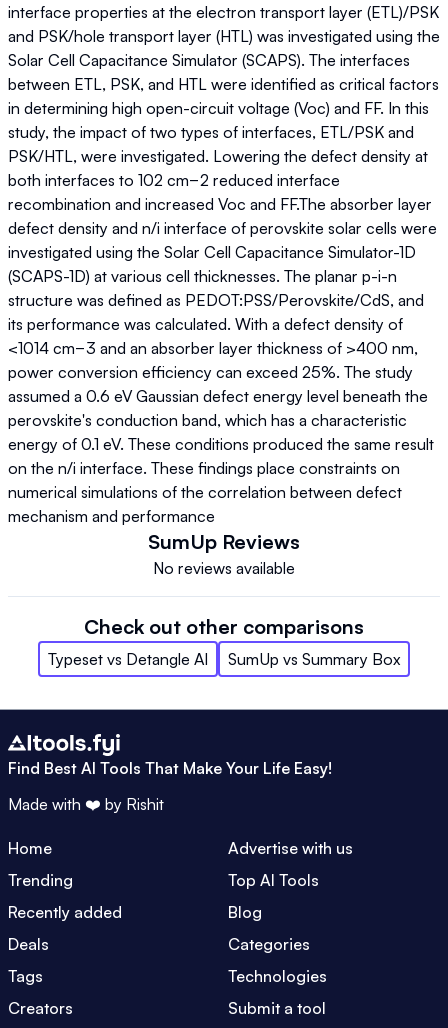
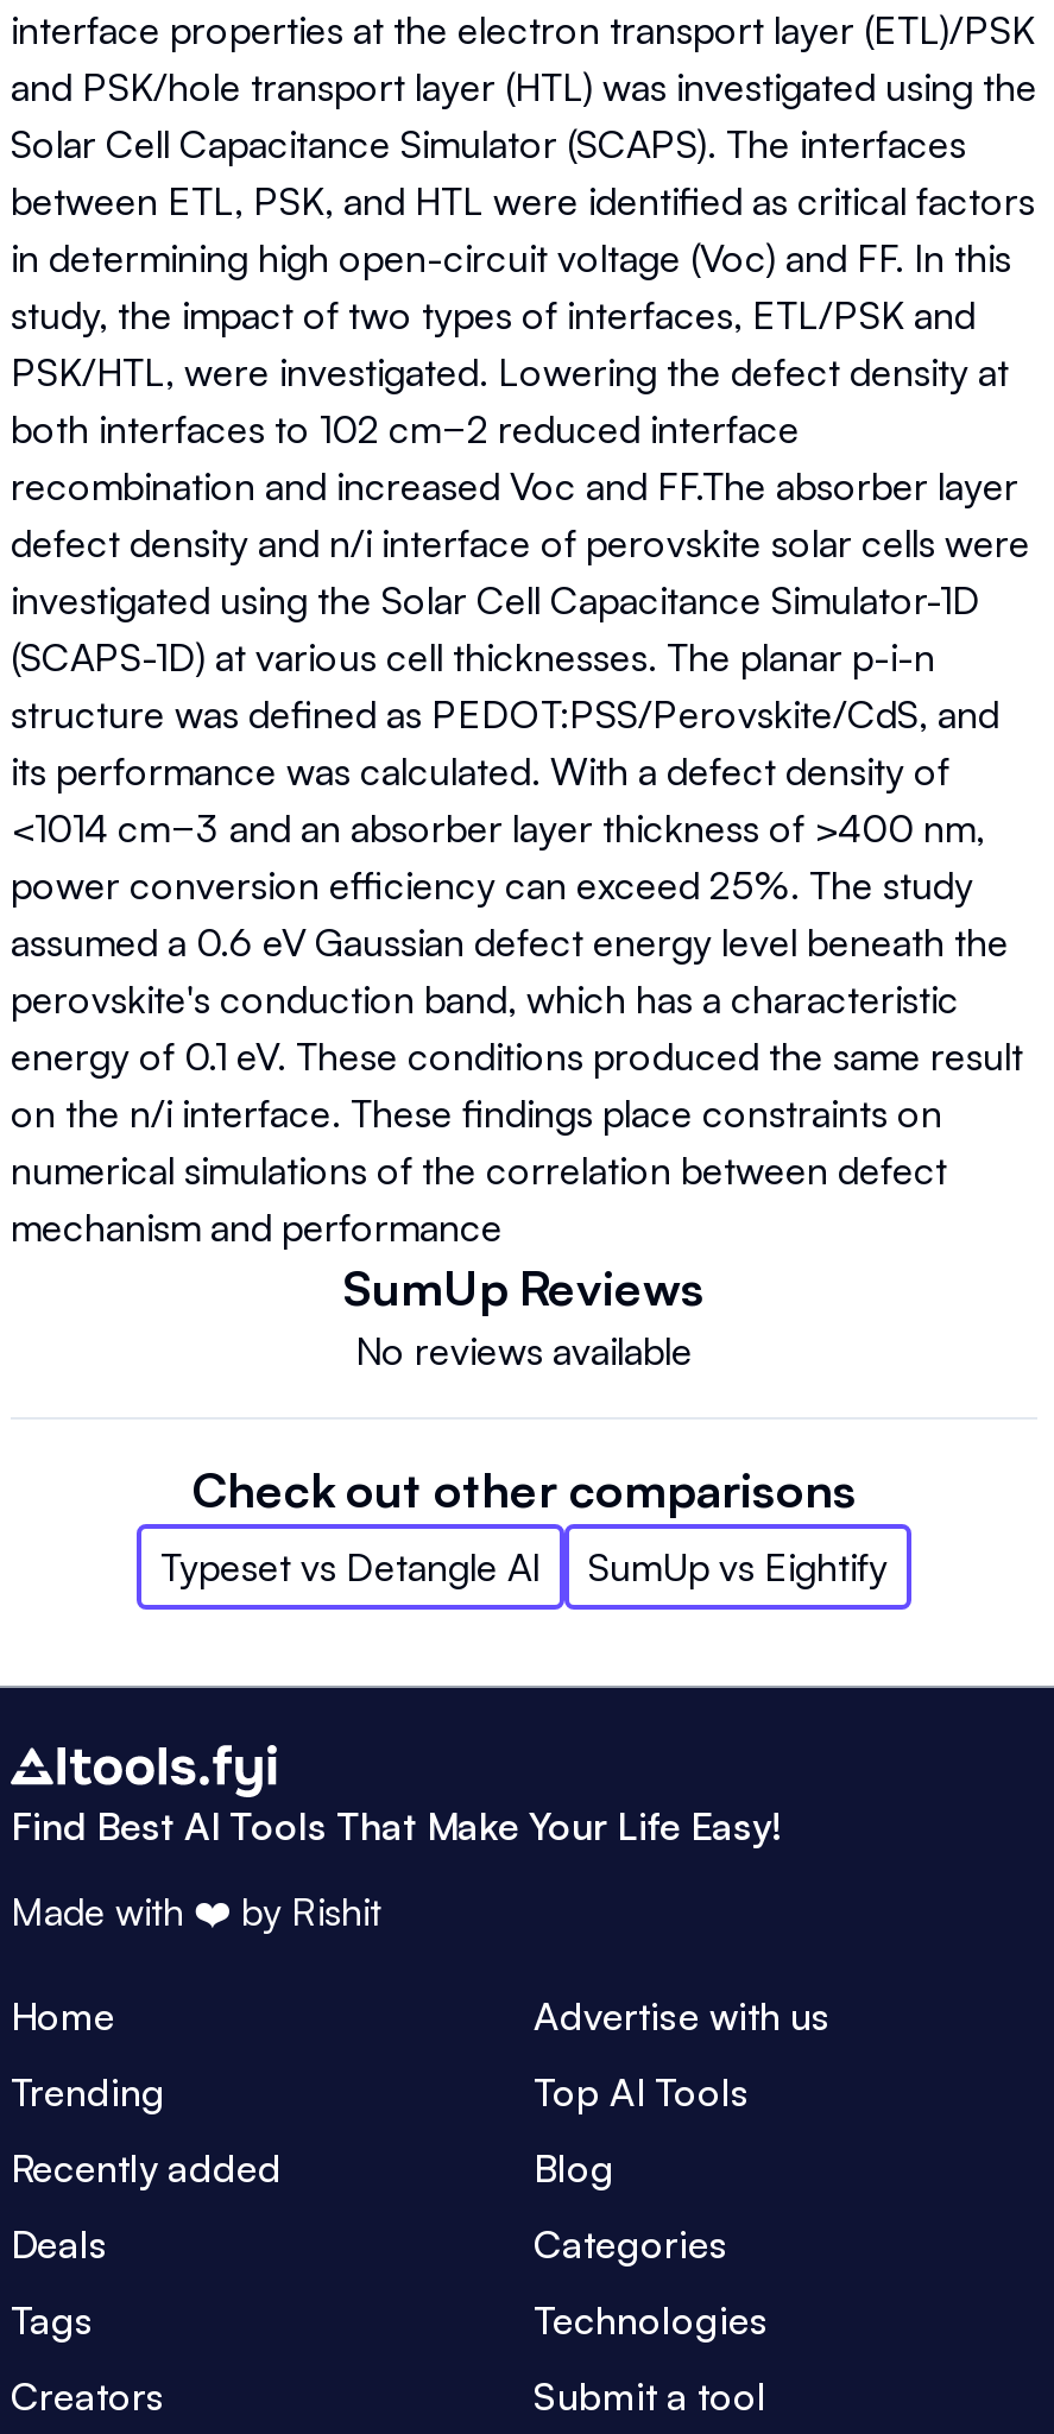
- SumUp vs Summary Box
+ SumUp vs Eightify
